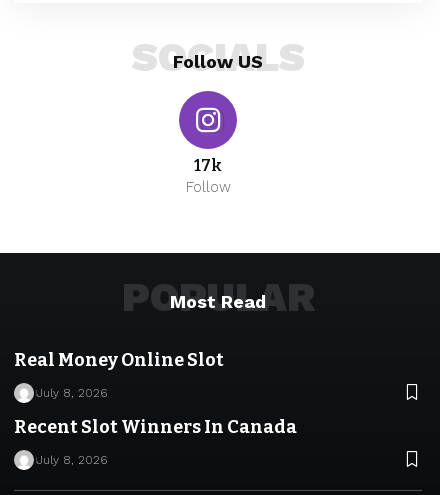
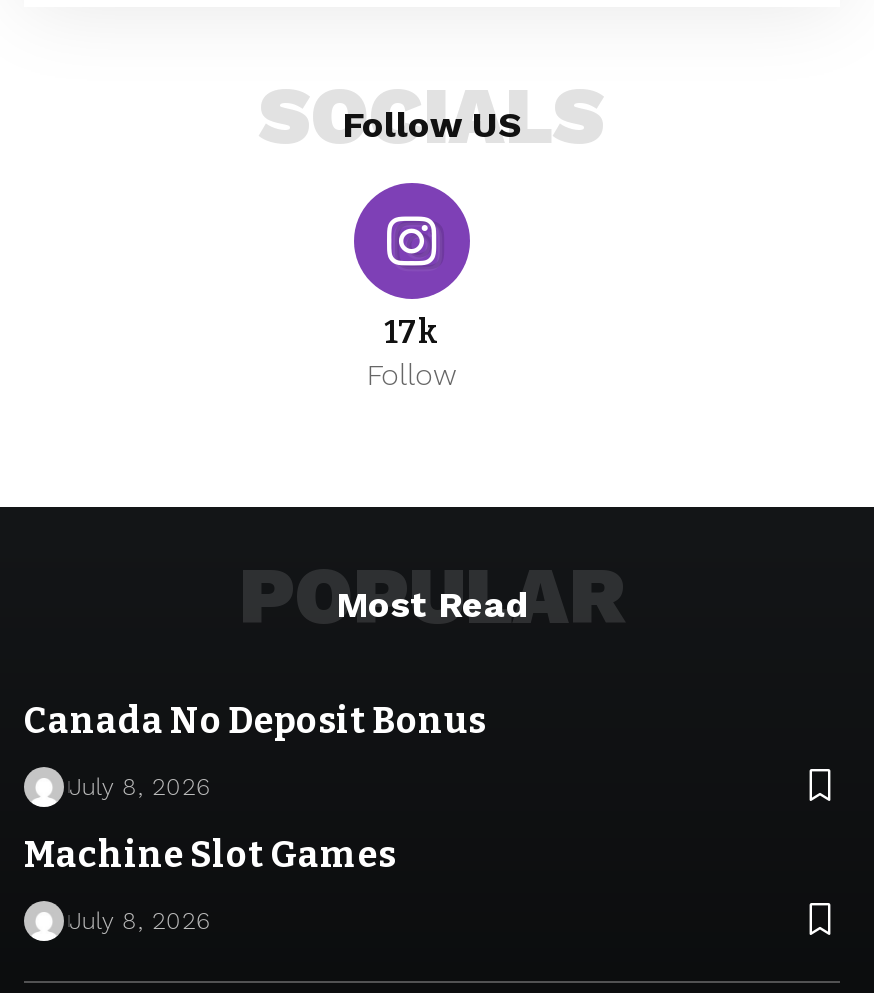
- Real Money Online Slot
+ Canada No Deposit Bonus

- Recent Slot Winners In Canada
+ Machine Slot Games
